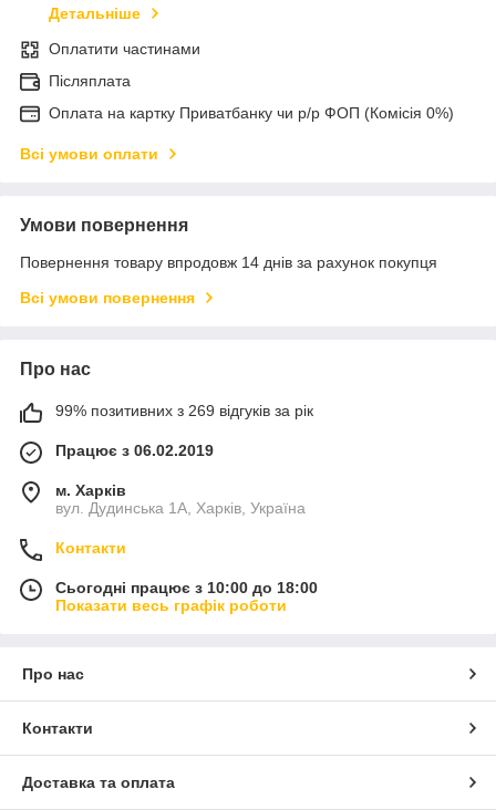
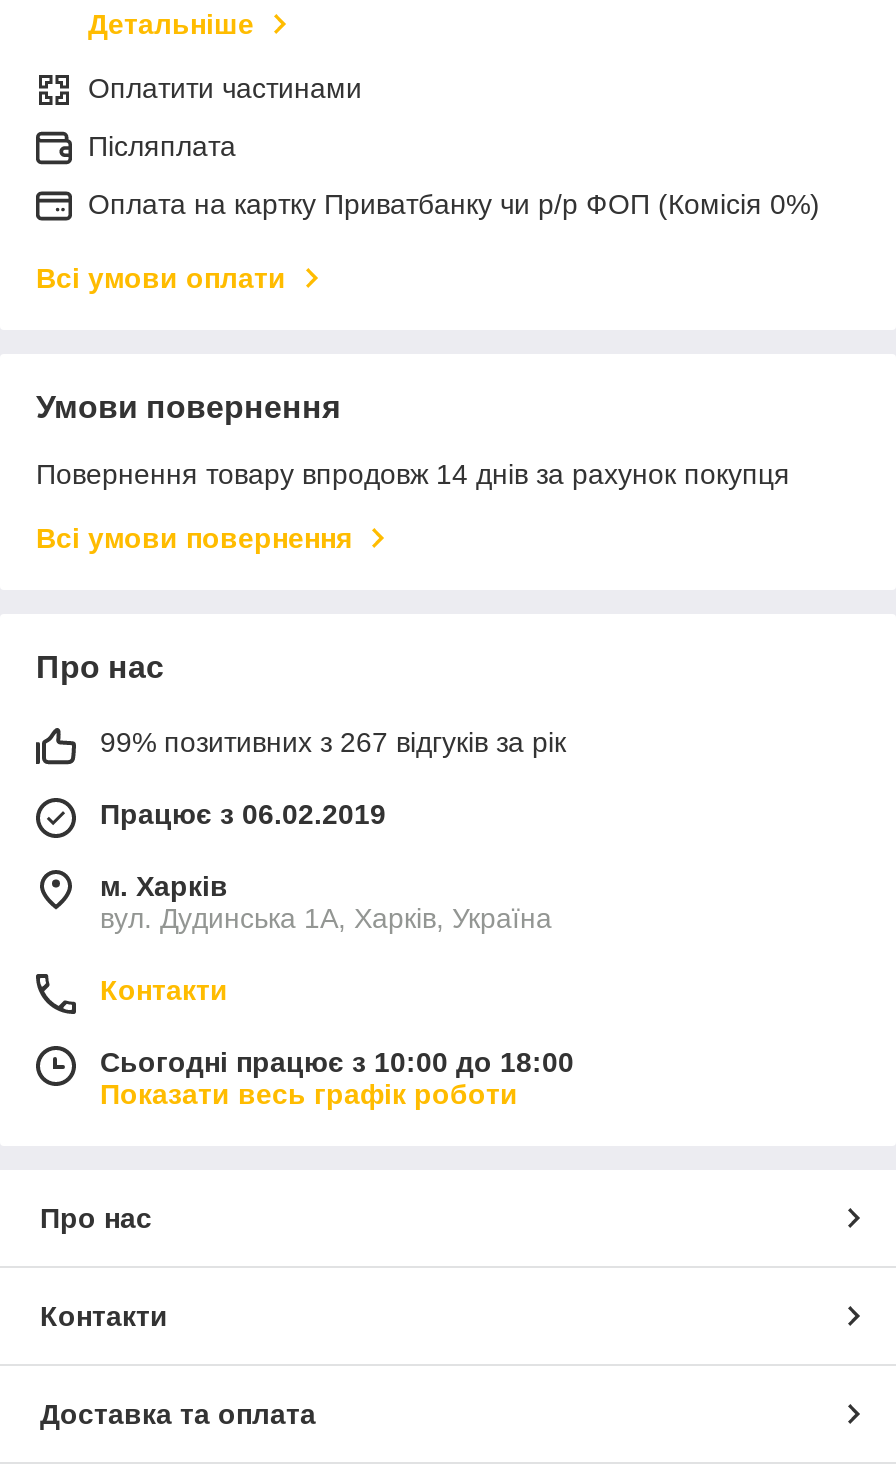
- 99% позитивних з 269 відгуків за рік
+ 99% позитивних з 267 відгуків за рік
